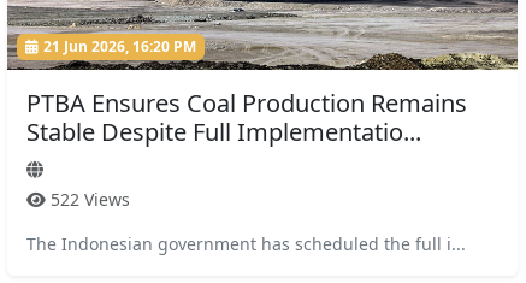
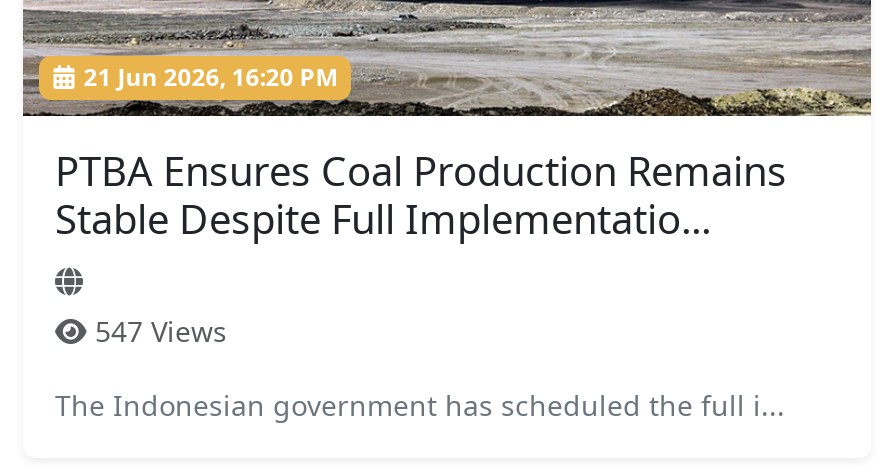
- 522 Views
+ 547 Views
